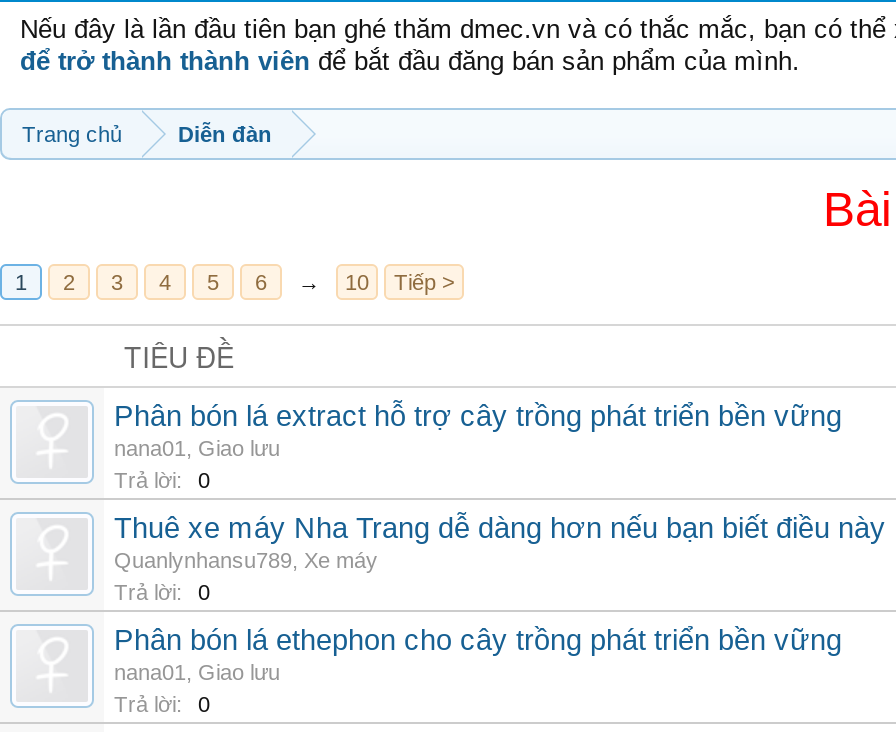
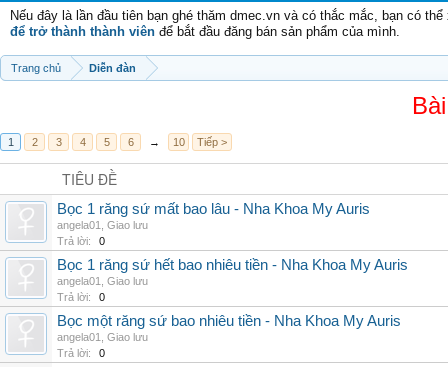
- Phân bón lá extract hỗ trợ cây trồng phát triển bền vững
- nana01, Giao lưu
+ Bọc 1 răng sứ mất bao lâu - Nha Khoa My Auris
+ angela01, Giao lưu

- Thuê xe máy Nha Trang dễ dàng hơn nếu bạn biết điều này
- Quanlynhansu789, Xe máy
+ Bọc 1 răng sứ hết bao nhiêu tiền - Nha Khoa My Auris
+ angela01, Giao lưu

- Phân bón lá ethephon cho cây trồng phát triển bền vững
- nana01, Giao lưu
+ Bọc một răng sứ bao nhiêu tiền - Nha Khoa My Auris
+ angela01, Giao lưu
